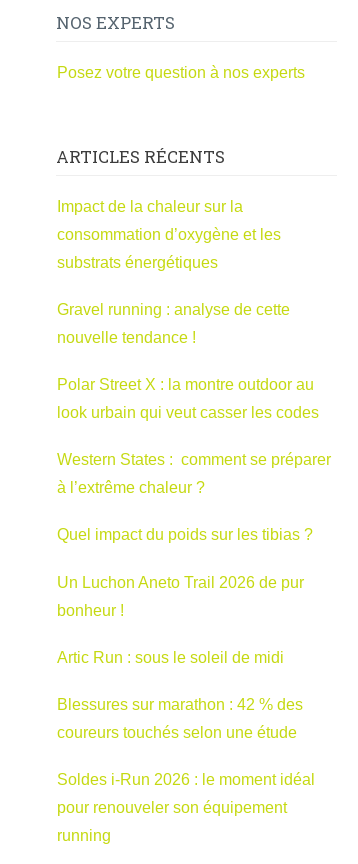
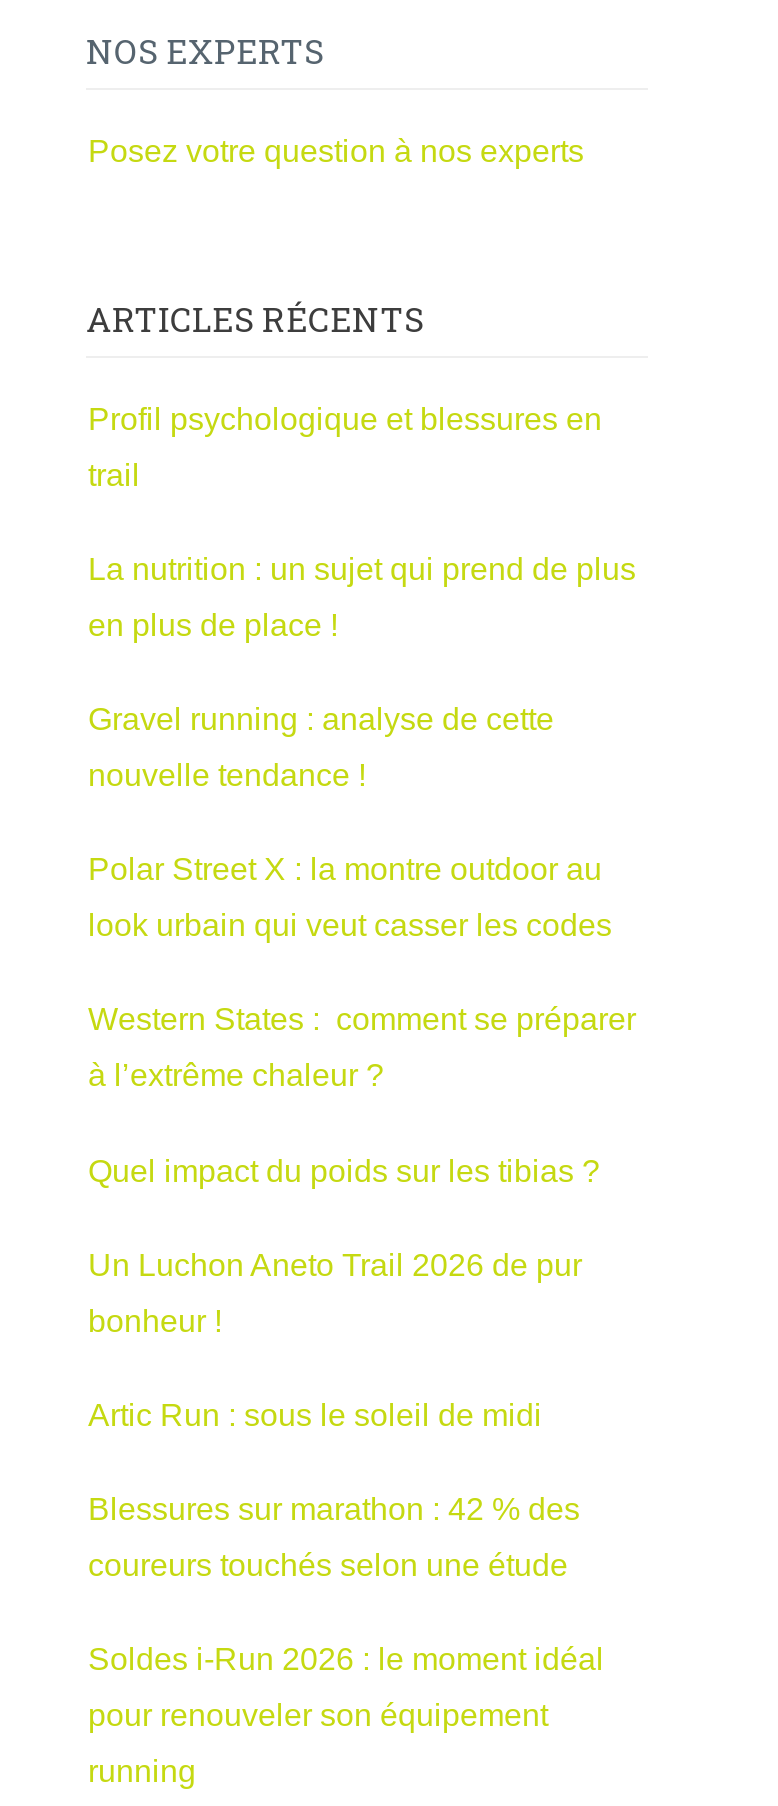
- Impact de la chaleur sur la
- consommation d’oxygène et les
- substrats énergétiques
+ Profil psychologique et blessures en
+ trail
+ La nutrition : un sujet qui prend de plus
+ en plus de place !
